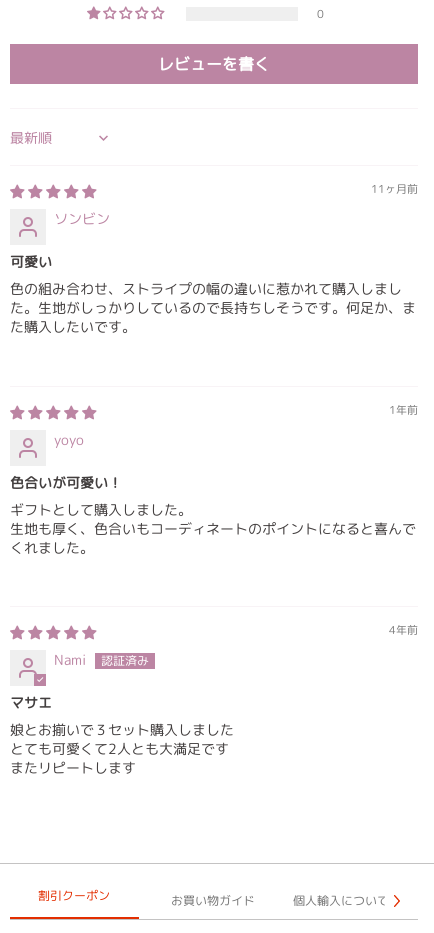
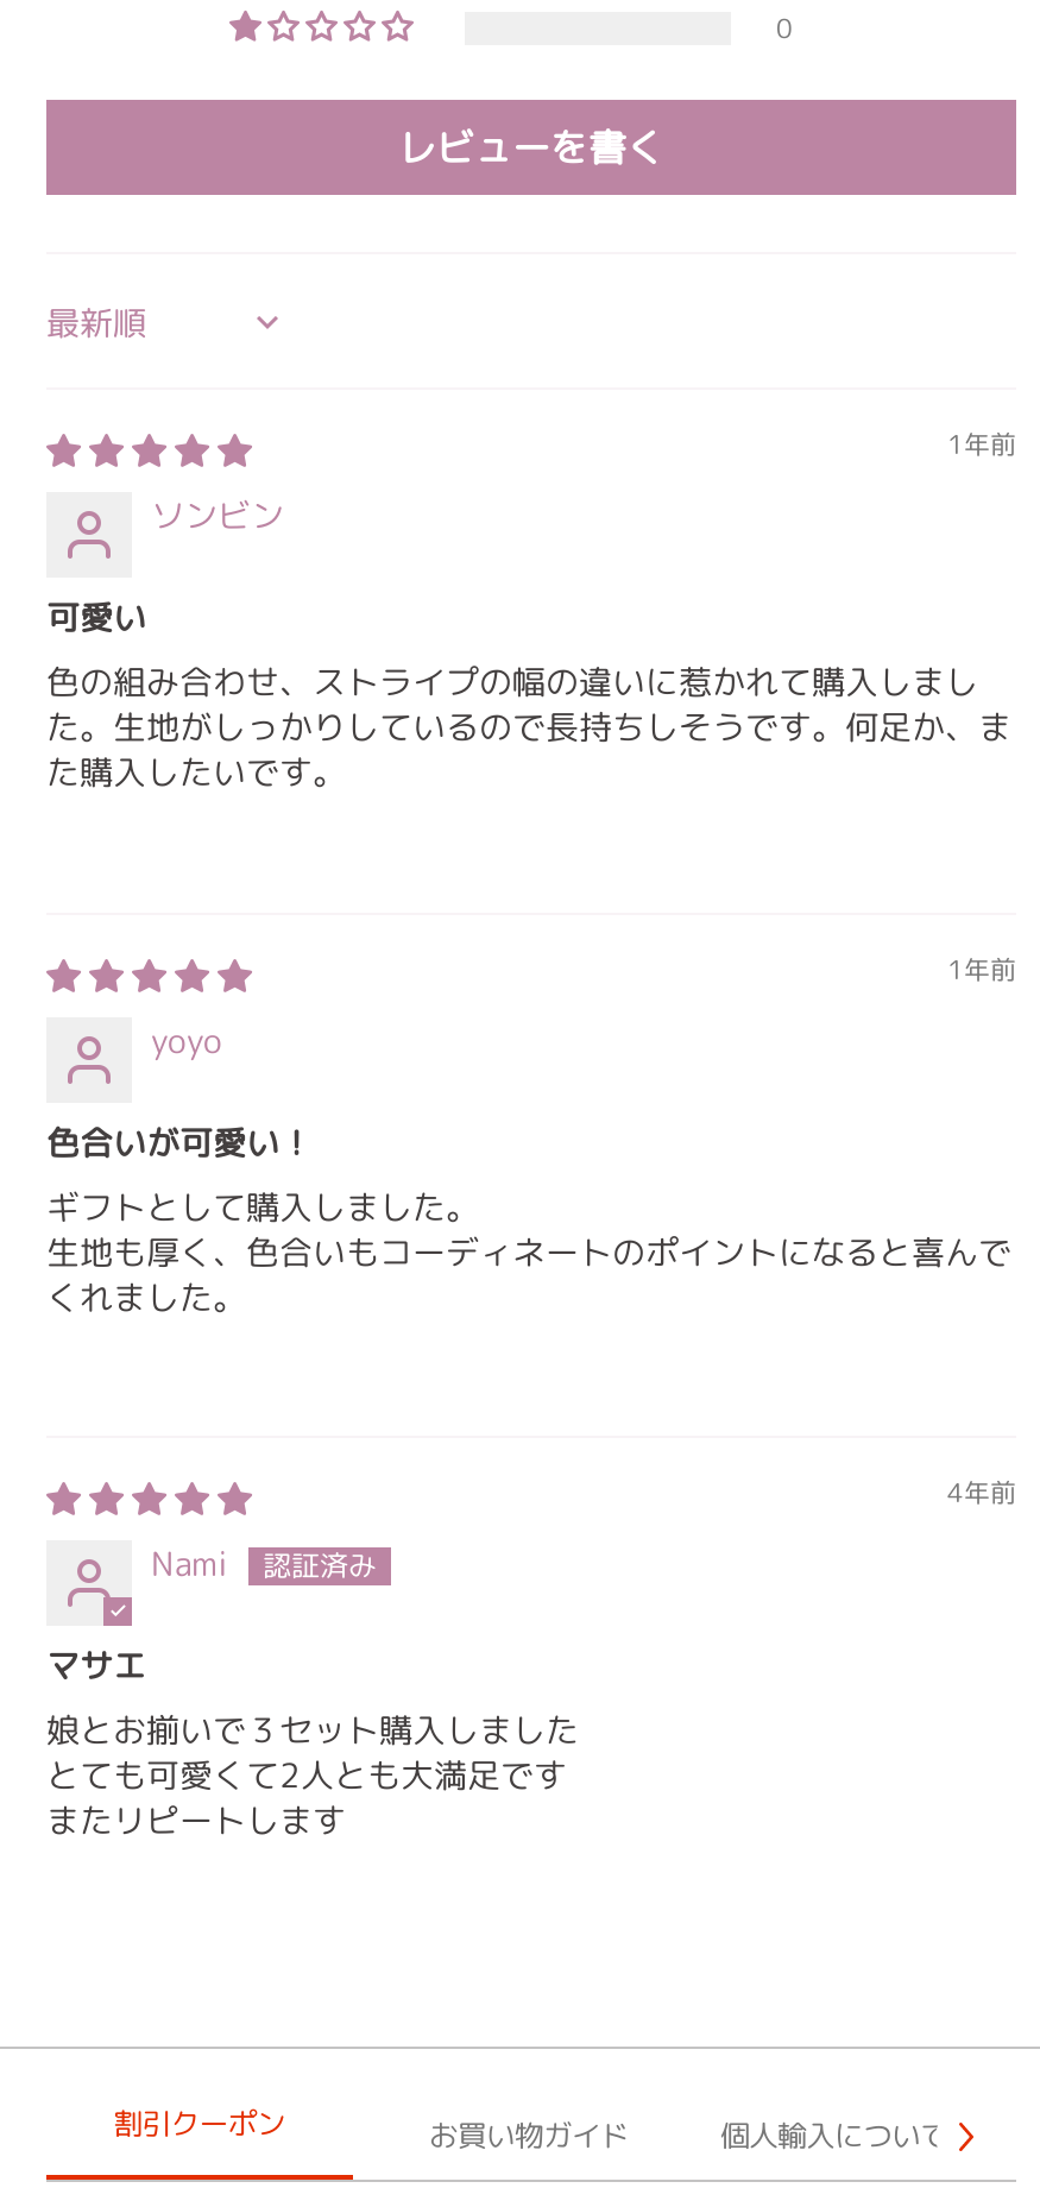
- 11ヶ月前
+ 1年前
